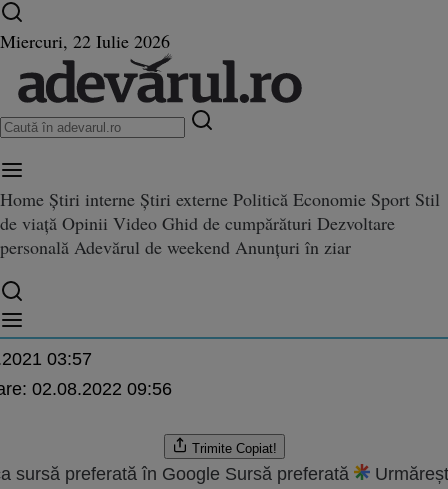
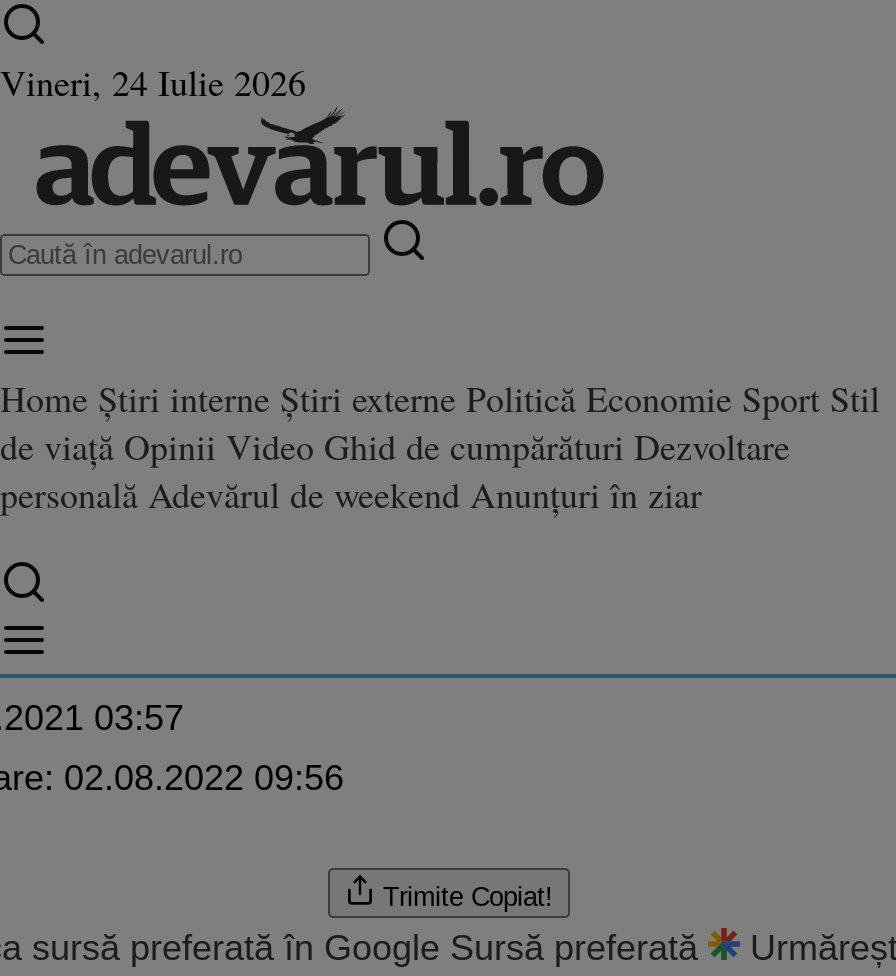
- Miercuri, 22 Iulie 2026
+ Vineri, 24 Iulie 2026
